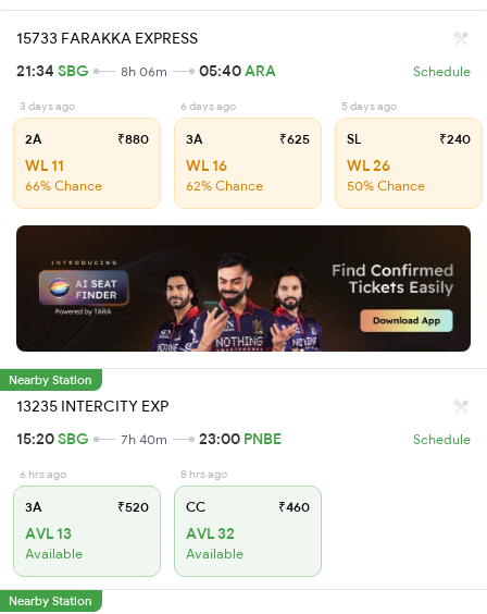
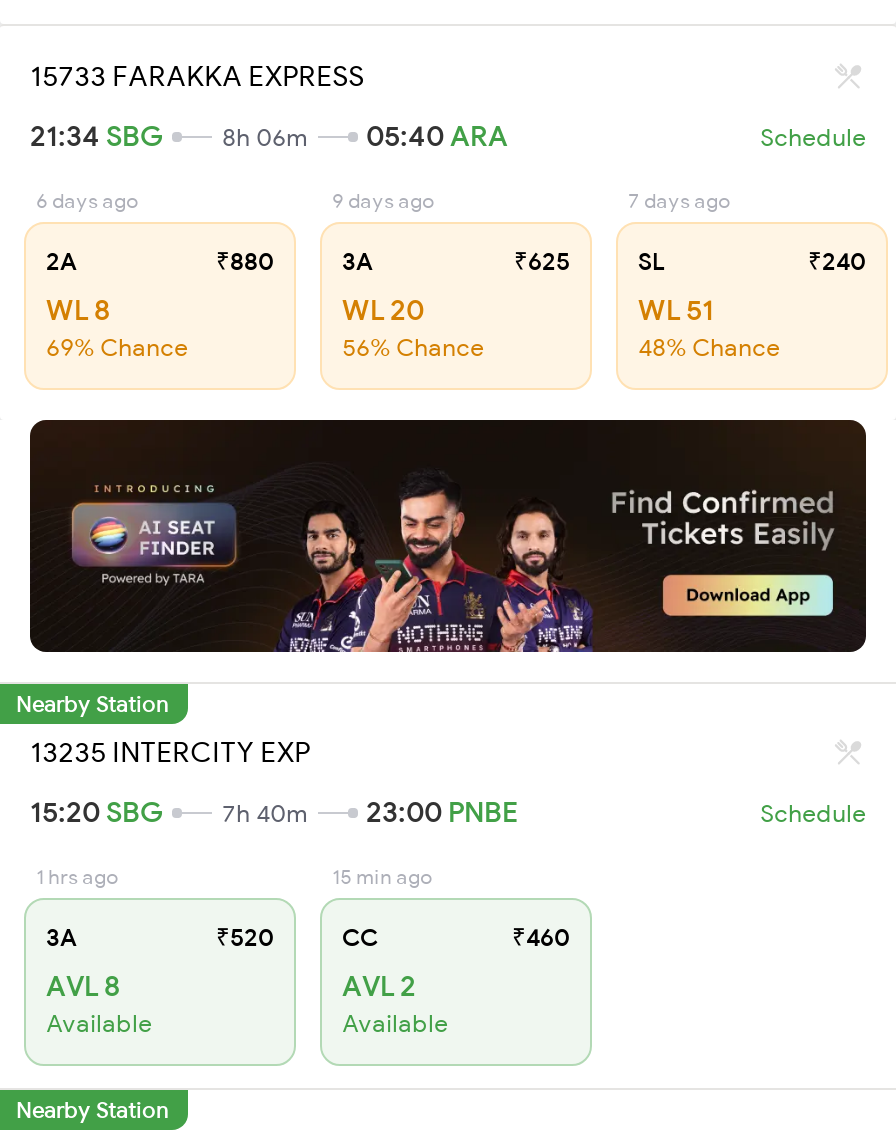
- 3 days ago
+ 6 days ago

- 6 days ago
+ 9 days ago

- 5 days ago
+ 7 days ago

- WL 11
+ WL 8

- WL 16
+ WL 20

- WL 26
+ WL 51

- 66% Chance
+ 69% Chance

- 62% Chance
+ 56% Chance

- 50% Chance
+ 48% Chance

- 6 hrs ago
+ 1 hrs ago

- 8 hrs ago
+ 15 min ago

- AVL 13
+ AVL 8

- AVL 32
+ AVL 2
